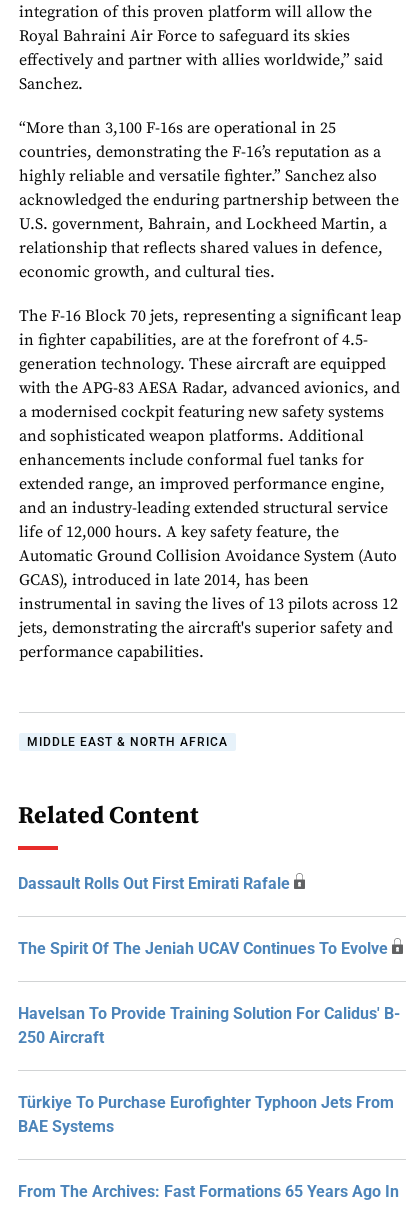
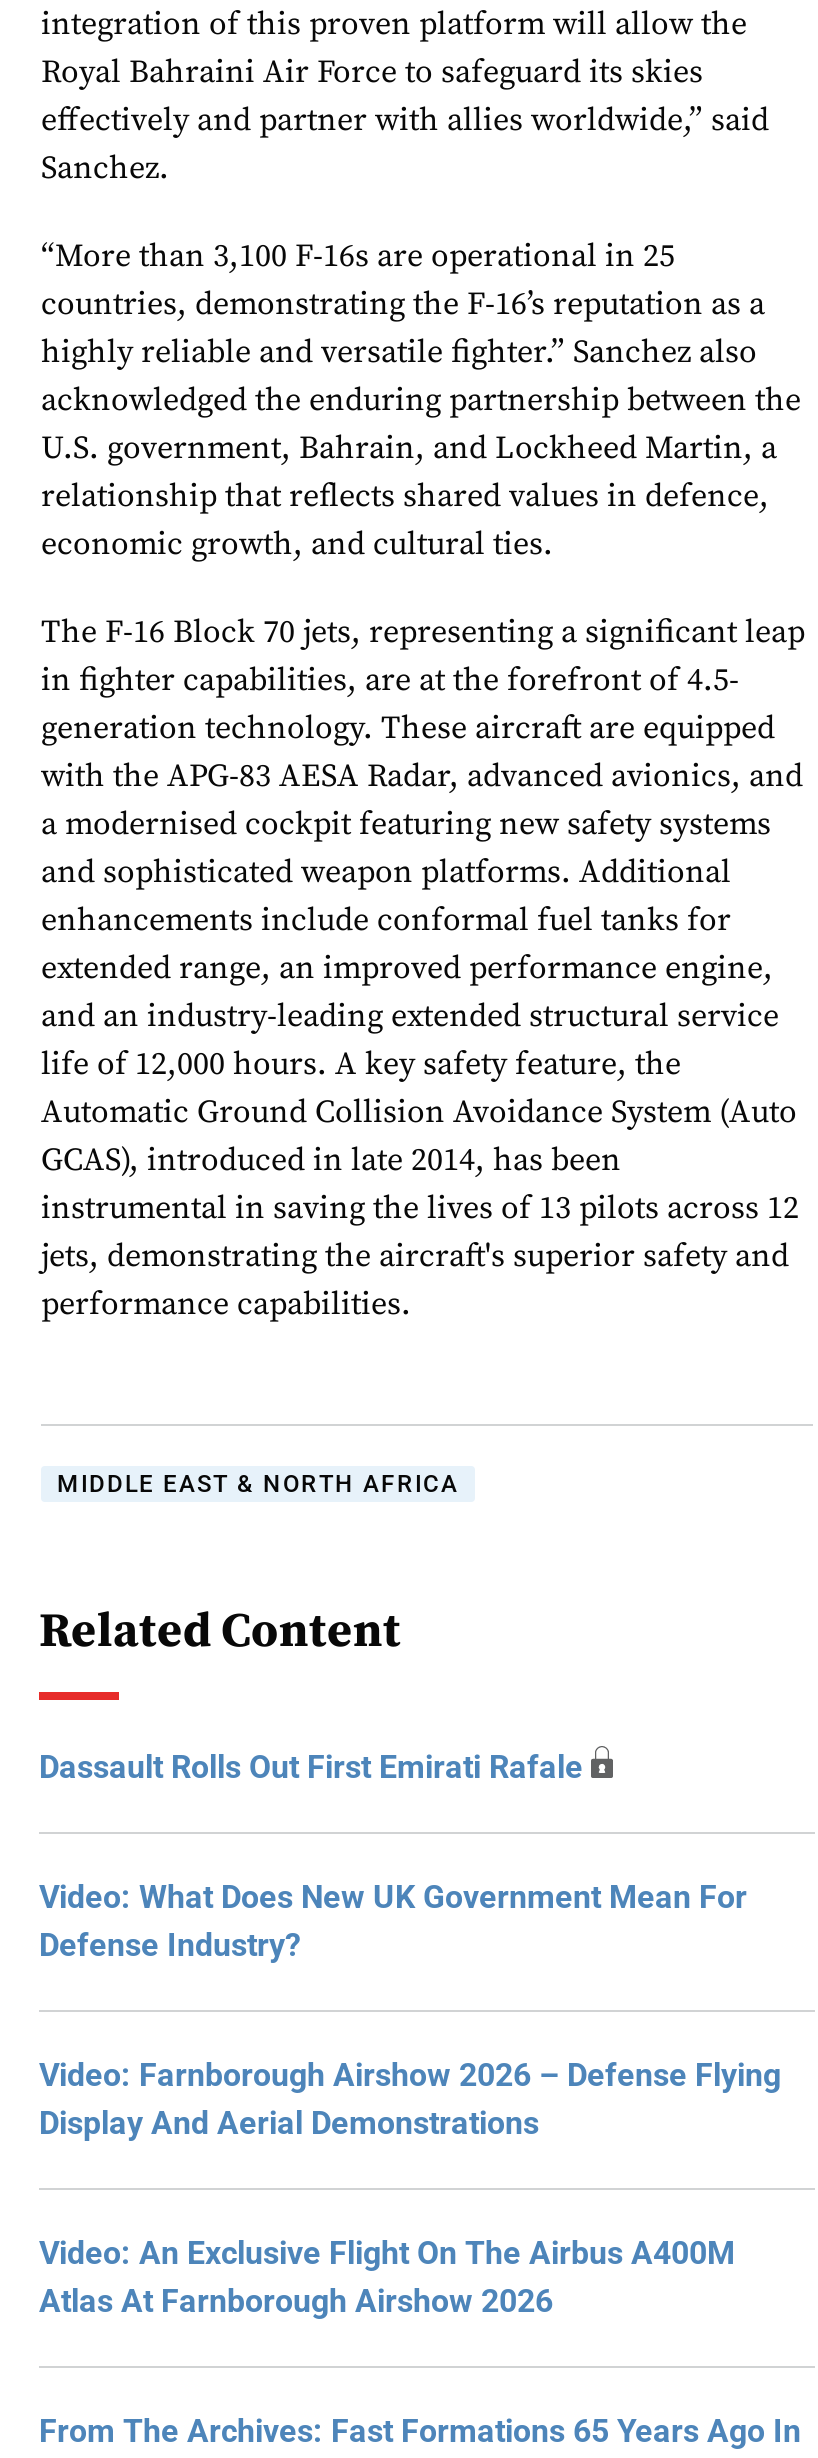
- The Spirit Of The Jeniah UCAV Continues To Evolve
+ Video: What Does New UK Government Mean For
+ Defense Industry?

- Havelsan To Provide Training Solution For Calidus' B-
- 250 Aircraft
+ Video: Farnborough Airshow 2026 – Defense Flying
+ Display And Aerial Demonstrations

- Türkiye To Purchase Eurofighter Typhoon Jets From
- BAE Systems
+ Video: An Exclusive Flight On The Airbus A400M
+ Atlas At Farnborough Airshow 2026
